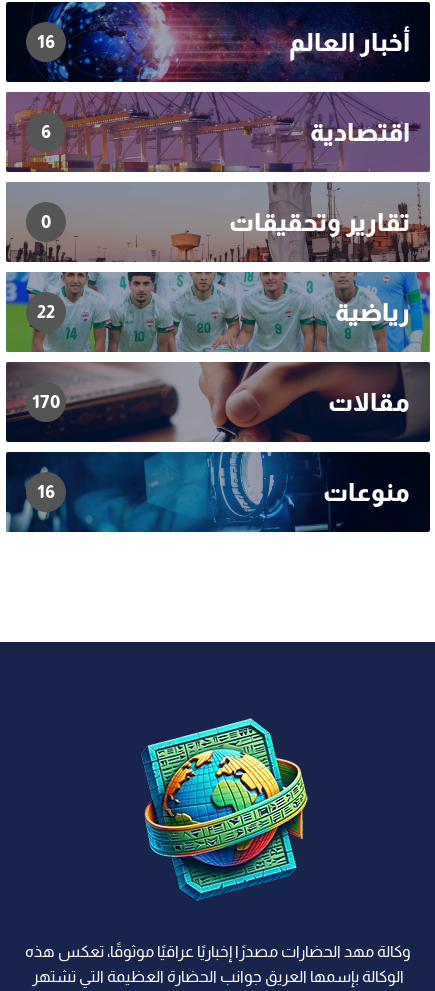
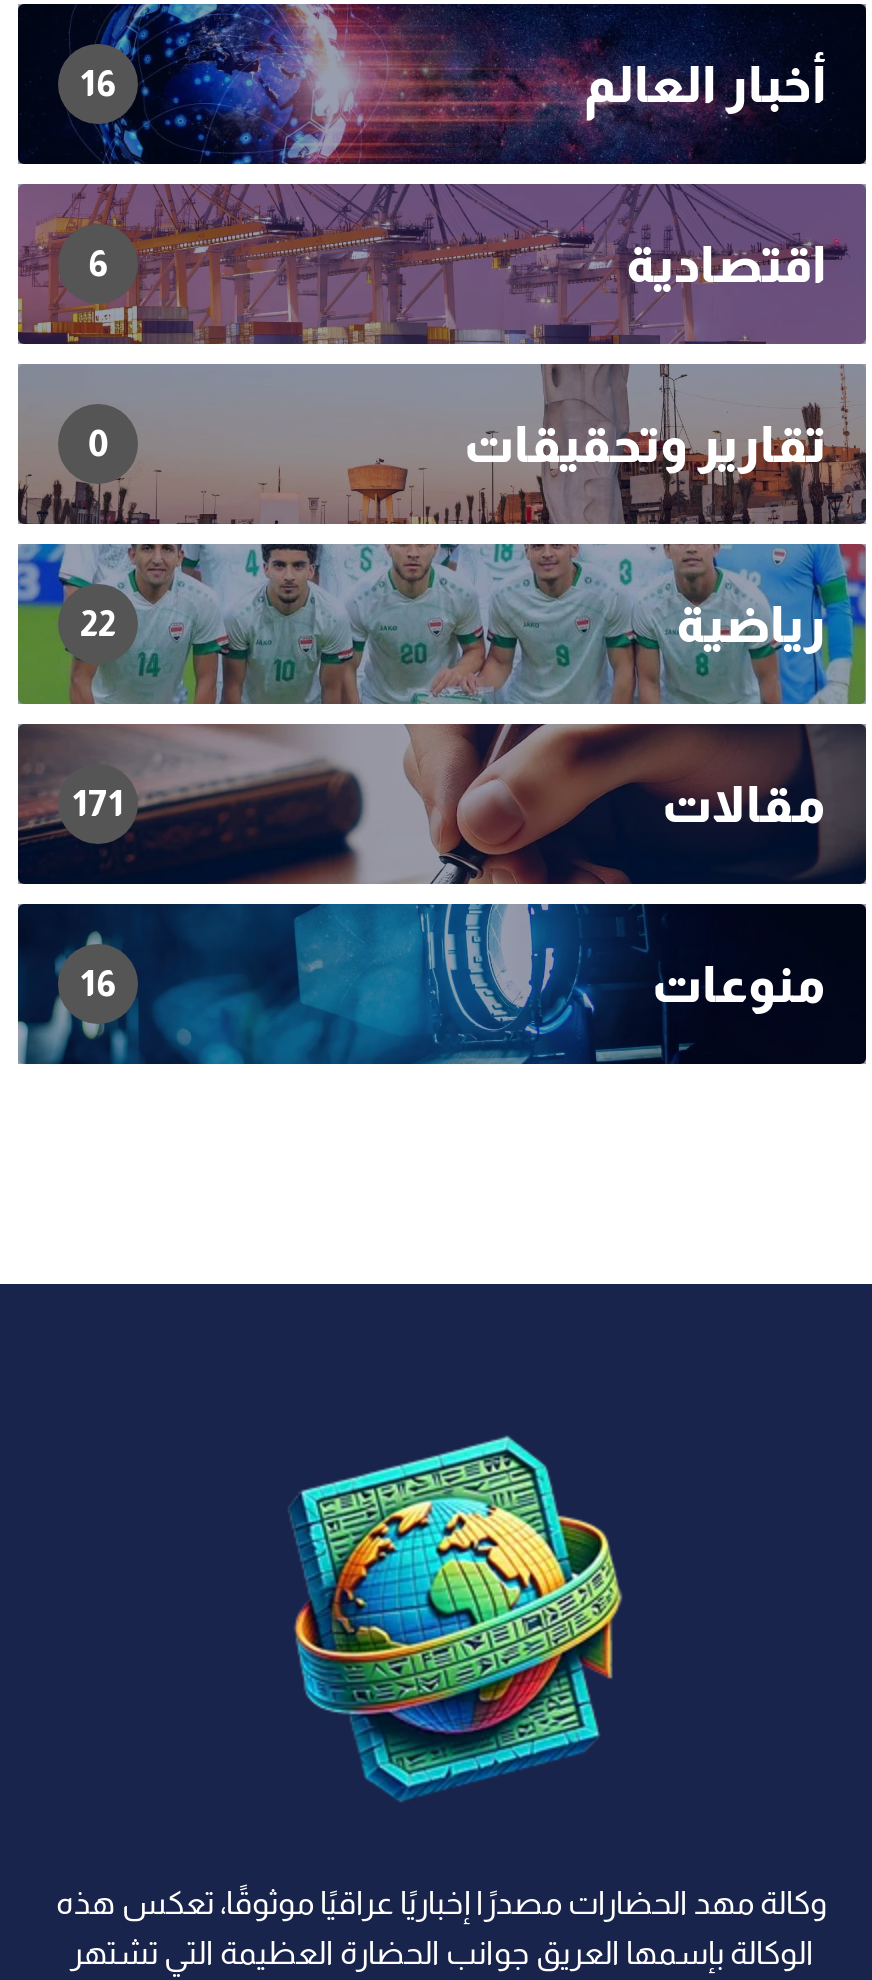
- 170
+ 171
